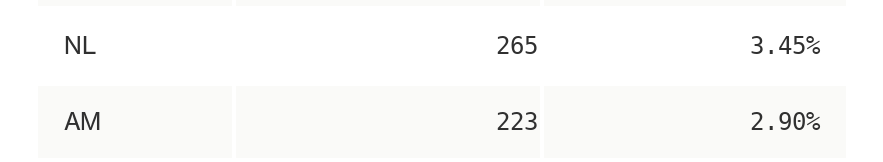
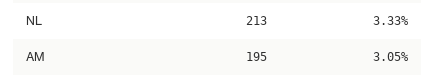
- 265
+ 213

- 3.45%
+ 3.33%

- 223
+ 195

- 2.90%
+ 3.05%
